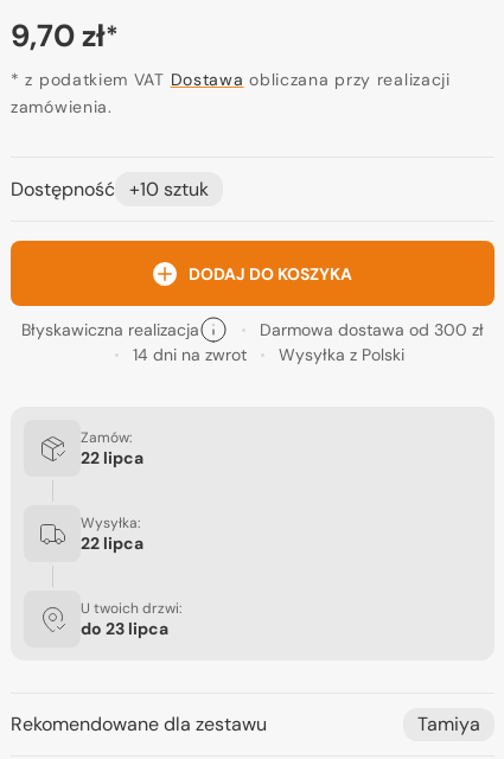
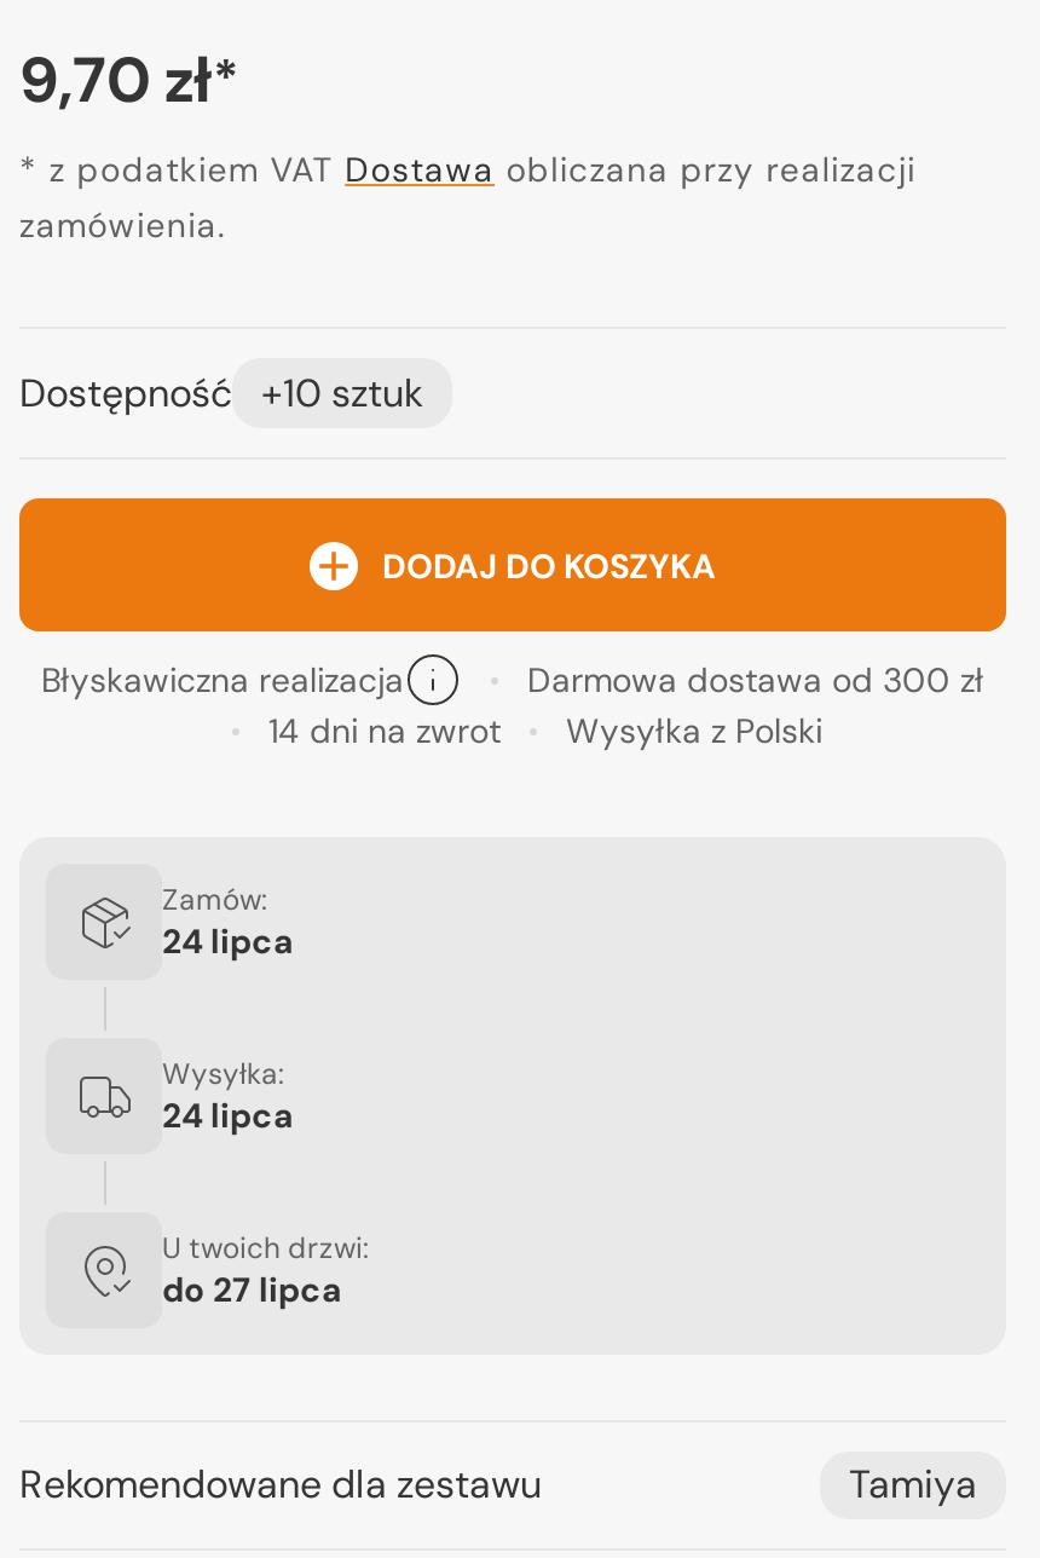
- 22 lipca
+ 24 lipca

- 22 lipca
+ 24 lipca

- do 23 lipca
+ do 27 lipca
